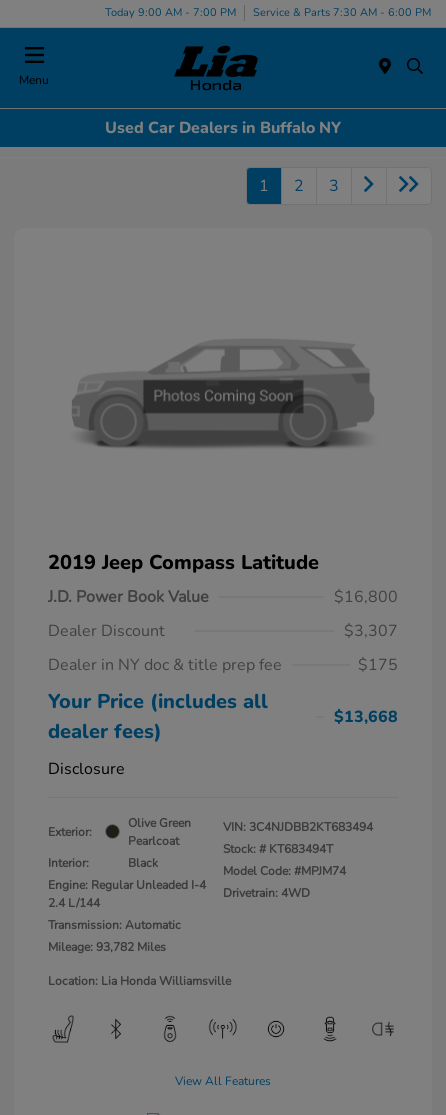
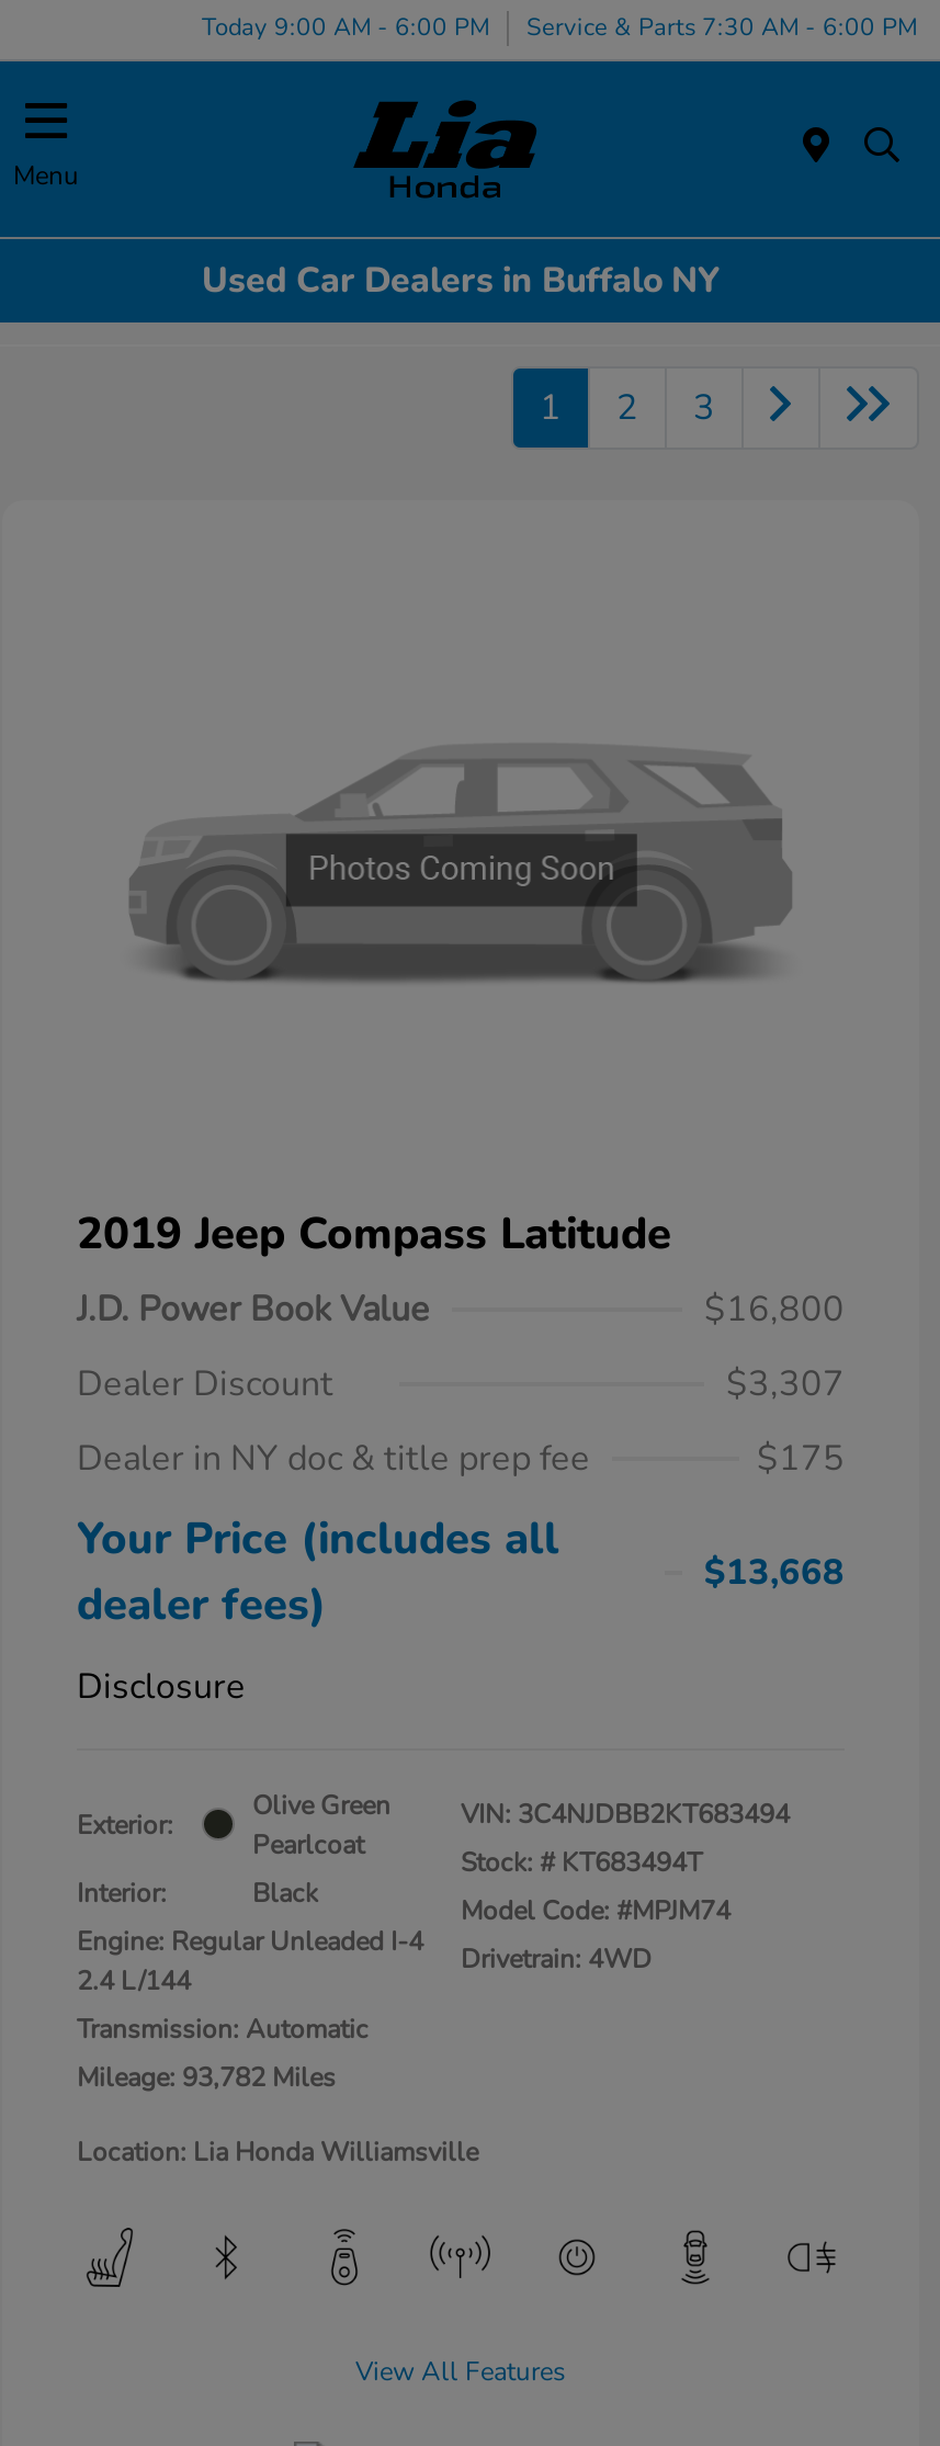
- Today 9:00 AM - 7:00 PM Service & Parts 7:30 AM - 6:00 PM
+ Today 9:00 AM - 6:00 PM Service & Parts 7:30 AM - 6:00 PM
